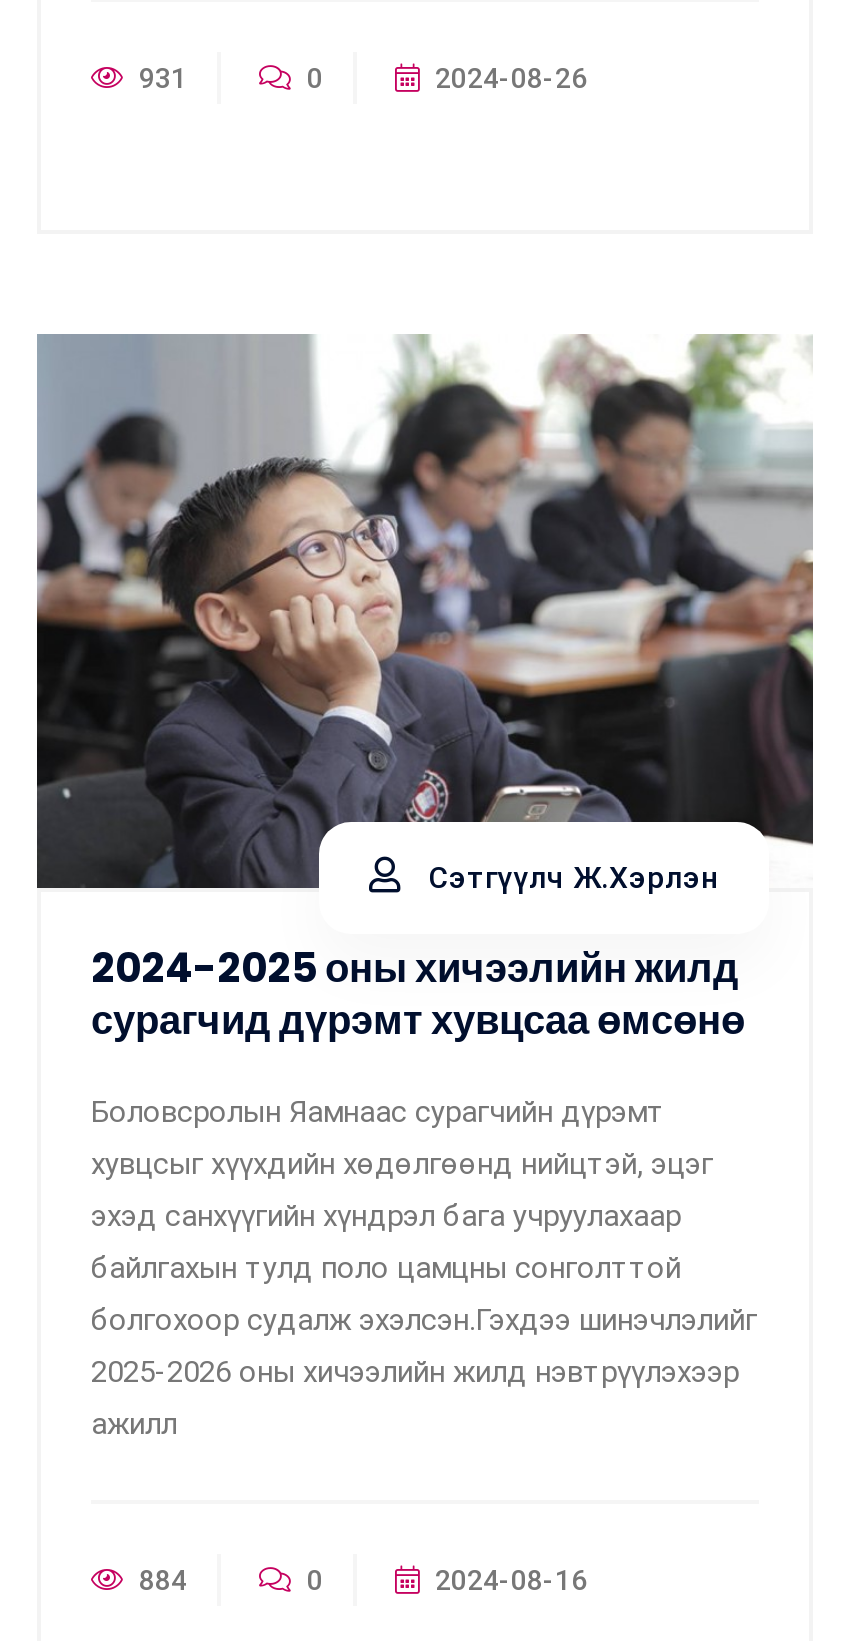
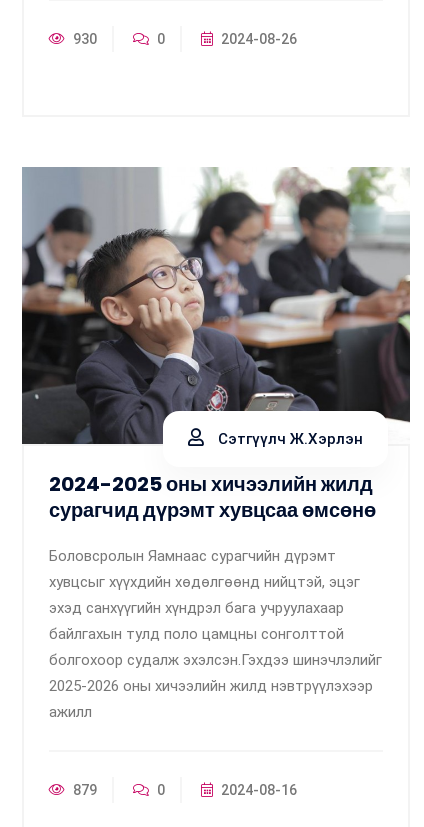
- 931
+ 930

- 884
+ 879
